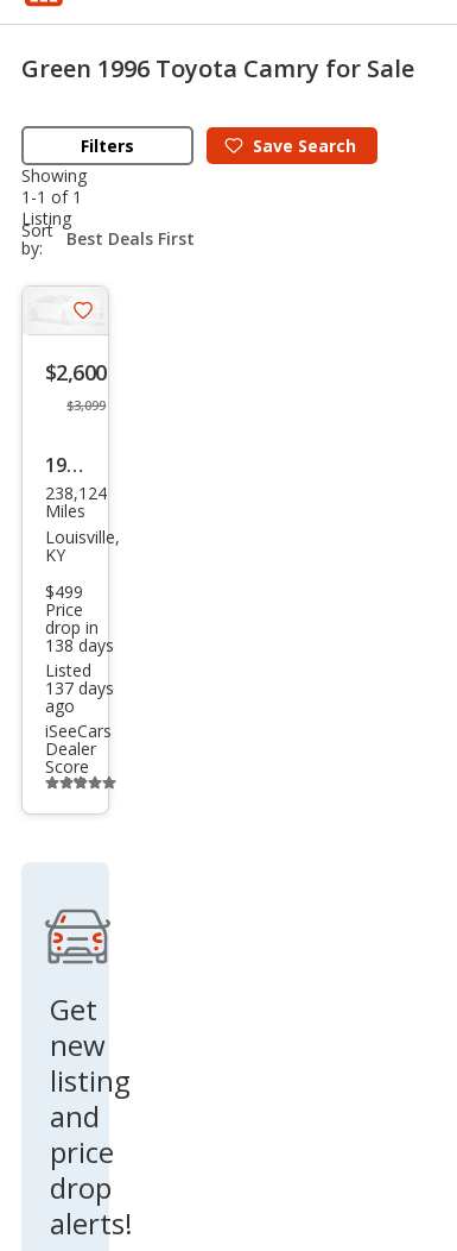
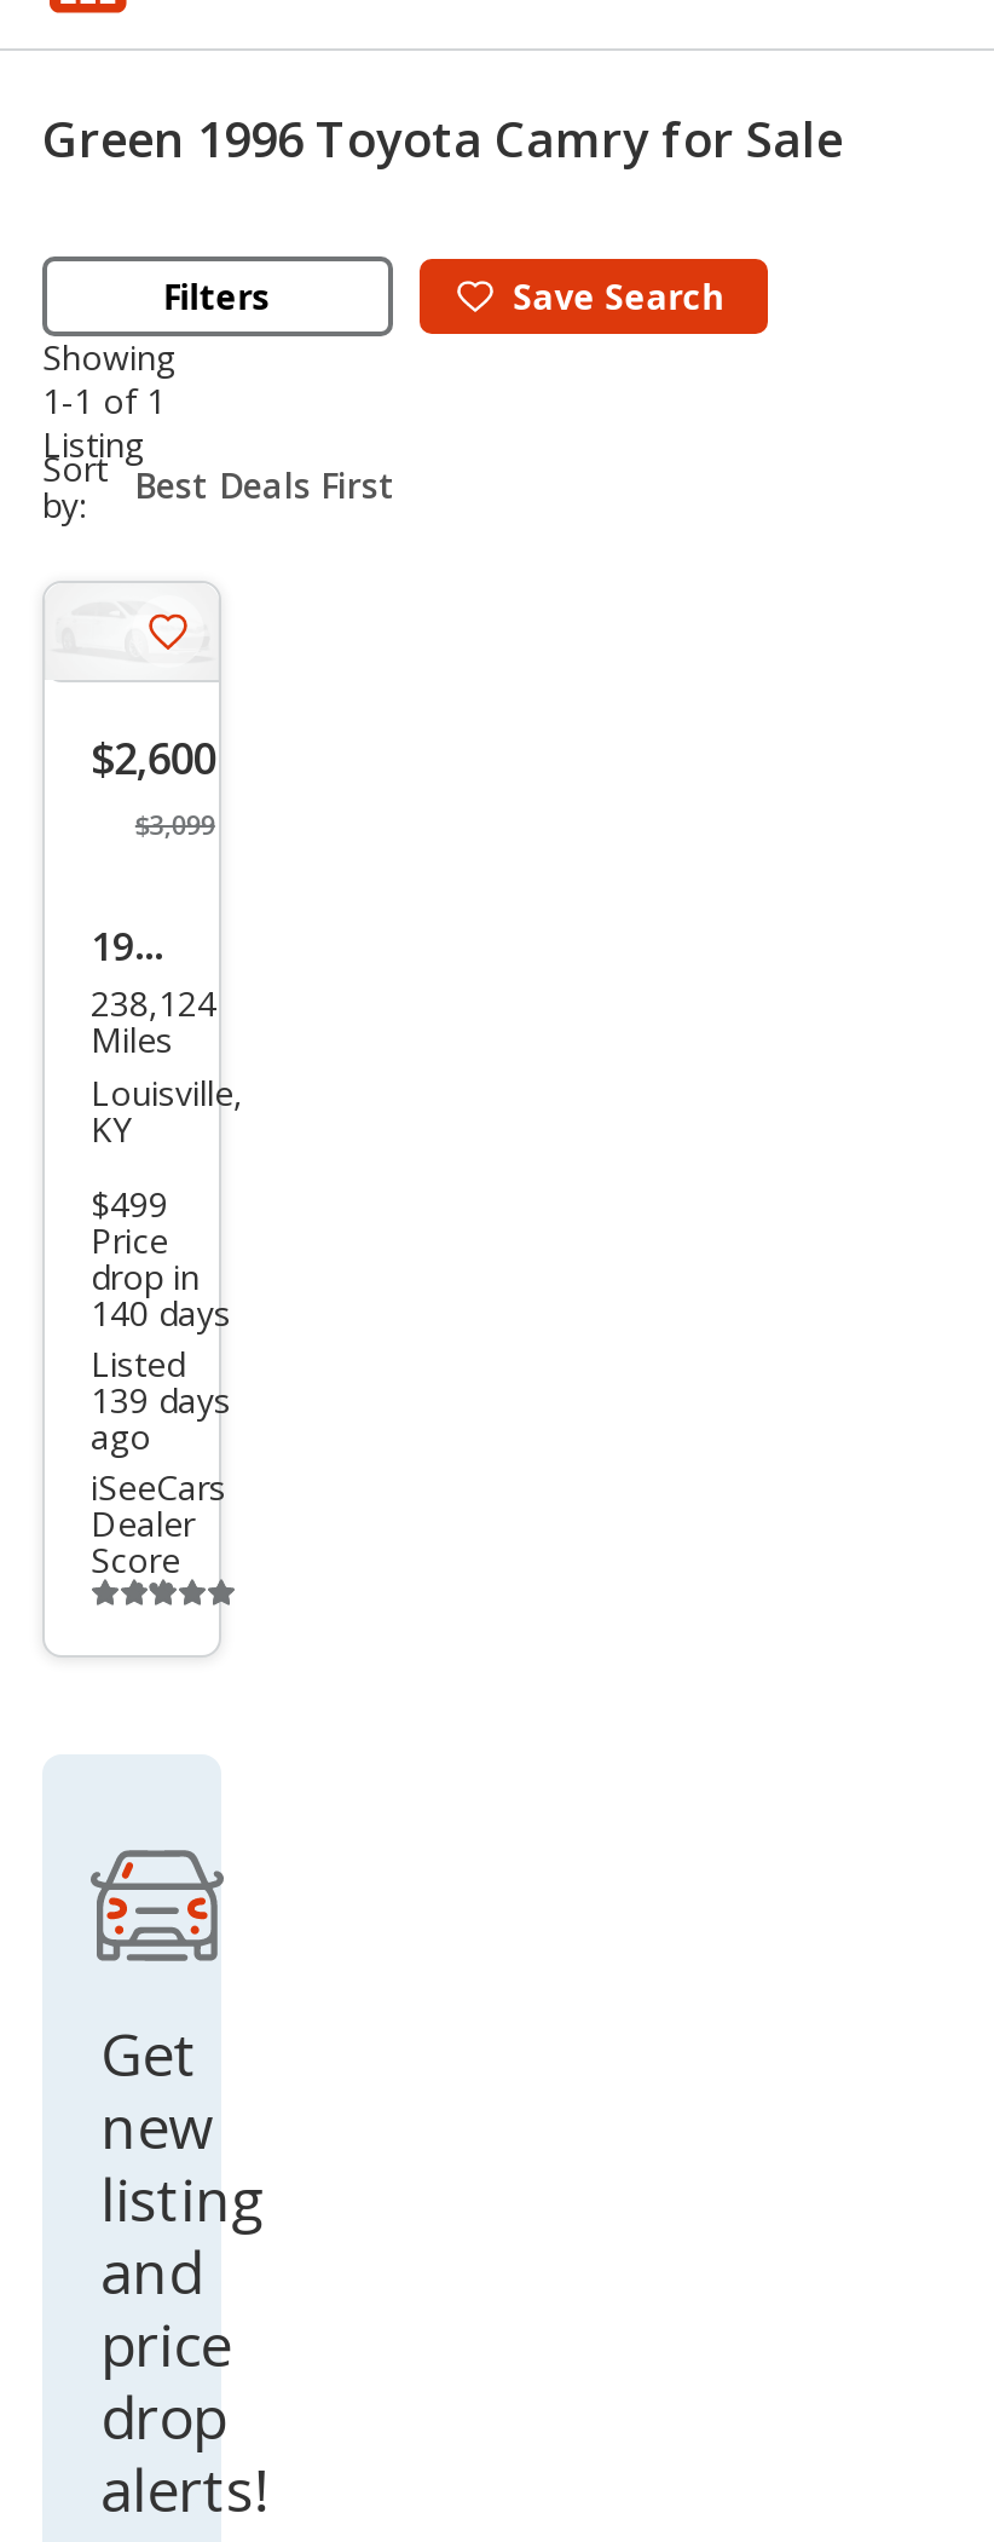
- 138 days
+ 140 days

- 137 days
+ 139 days
